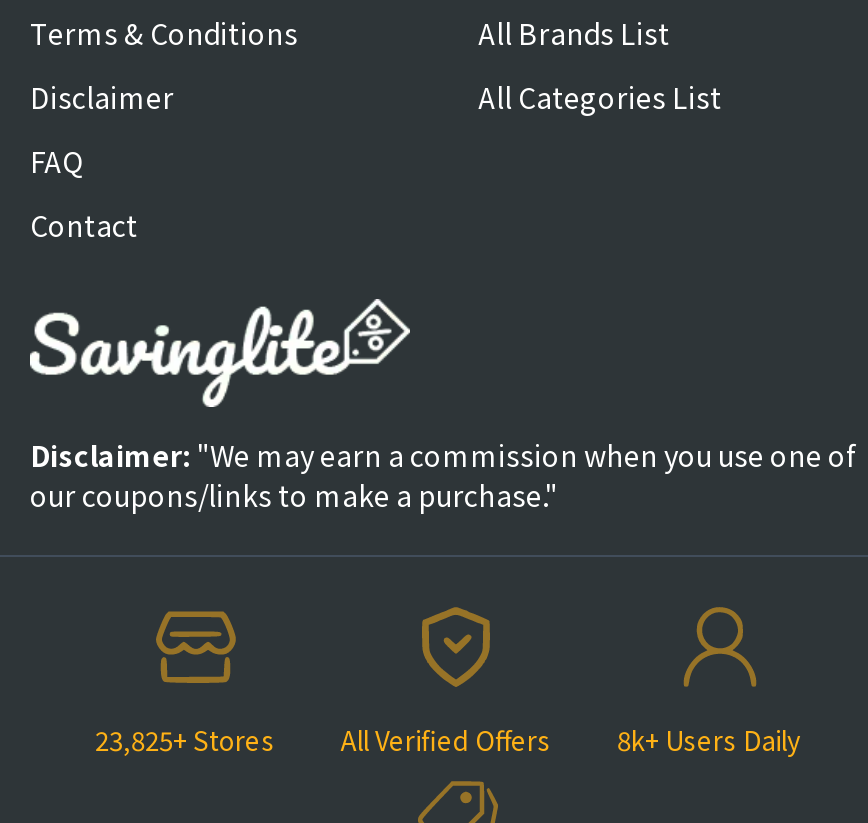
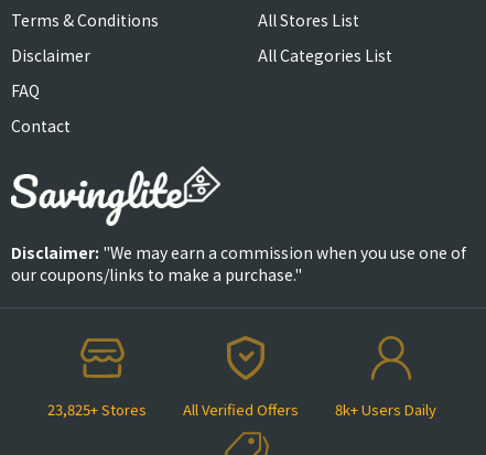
- All Brands List
+ All Stores List
